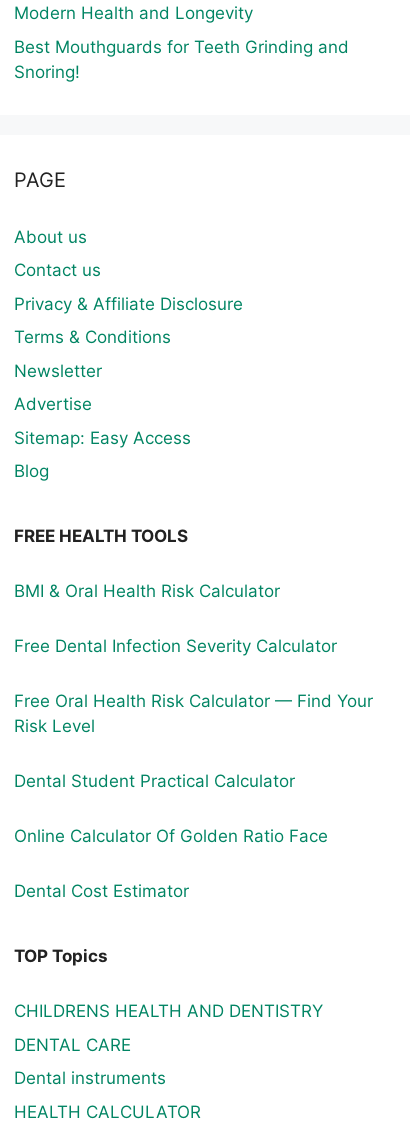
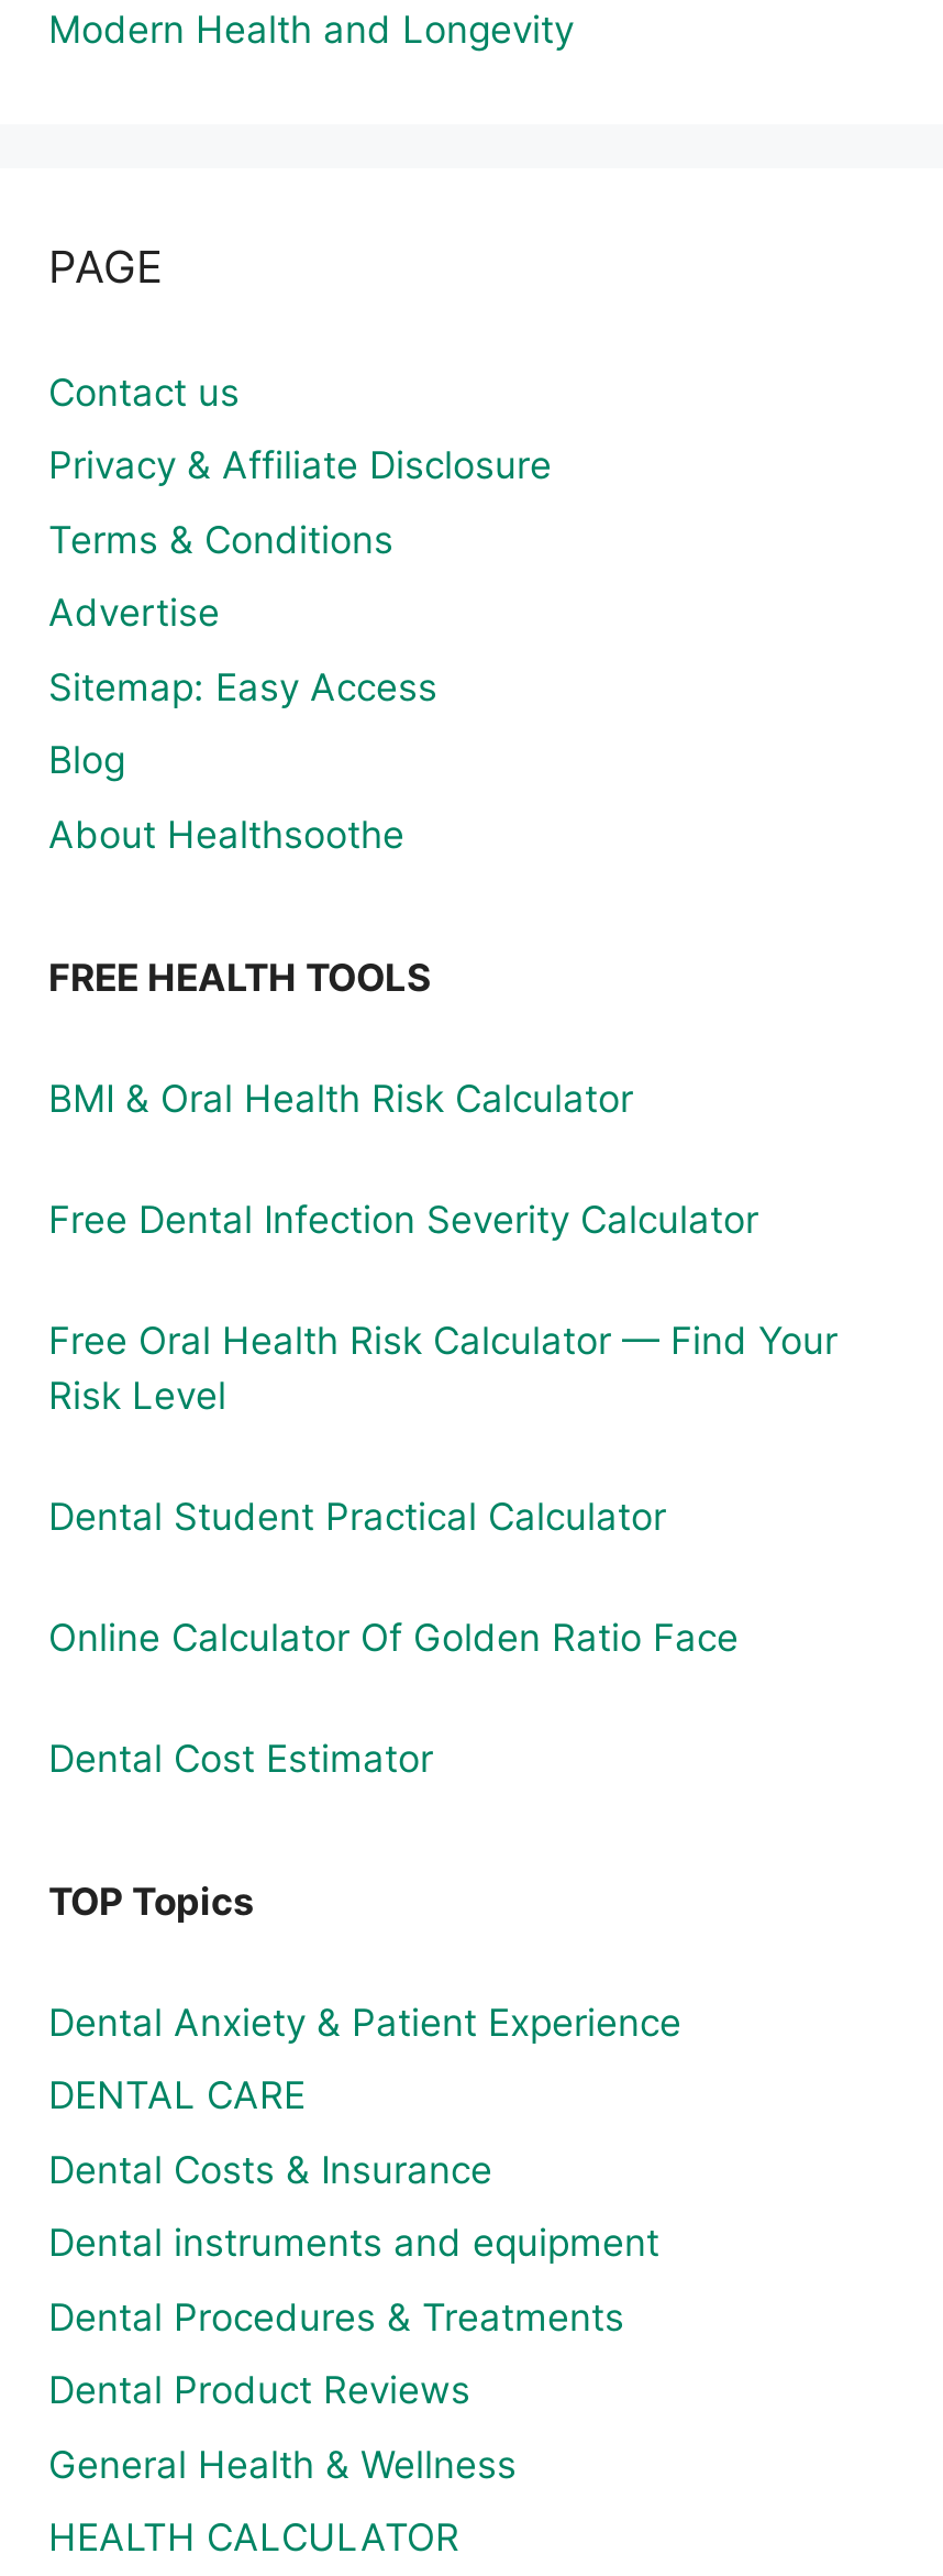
- Best Mouthguards for Teeth Grinding and
- Snoring!

moved up: PAGE

- About us

moved up: Contact us | Privacy & Affiliate Disclosure | Terms & Conditions

- Newsletter

moved up: Advertise | Sitemap: Easy Access | Blog

+ About Healthsoothe

moved up: FREE HEALTH TOOLS | BMI & Oral Health Risk Calculator | Free Dental Infection Severity Calculator | ... | Dental Cost Estimator | TOP Topics

- CHILDRENS HEALTH AND DENTISTRY
+ Dental Anxiety & Patient Experience

moved up: DENTAL CARE

- Dental instruments
+ Dental Costs & Insurance
+ Dental instruments and equipment
+ Dental Procedures & Treatments
+ Dental Product Reviews
+ General Health & Wellness
